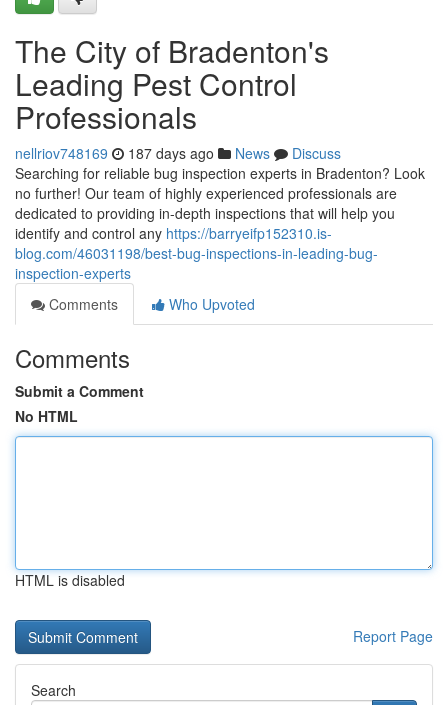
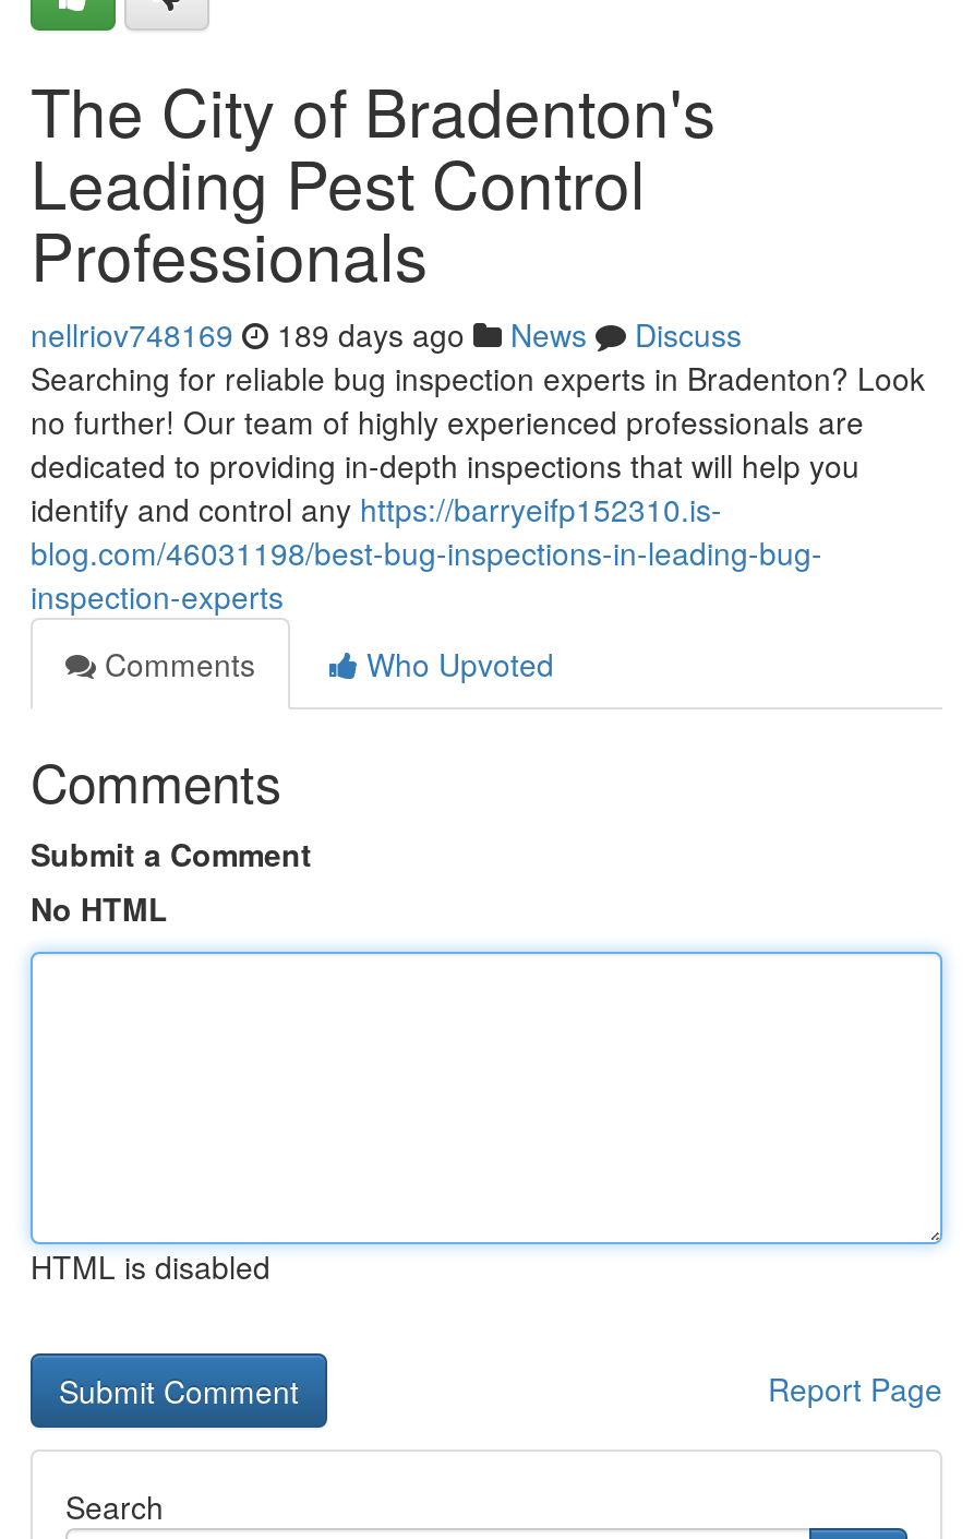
- nellriov748169 187 days ago News Discuss
+ nellriov748169 189 days ago News Discuss
